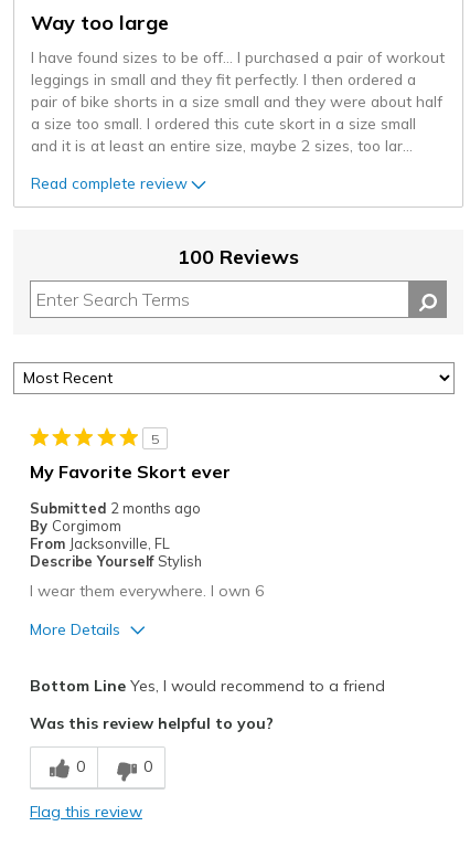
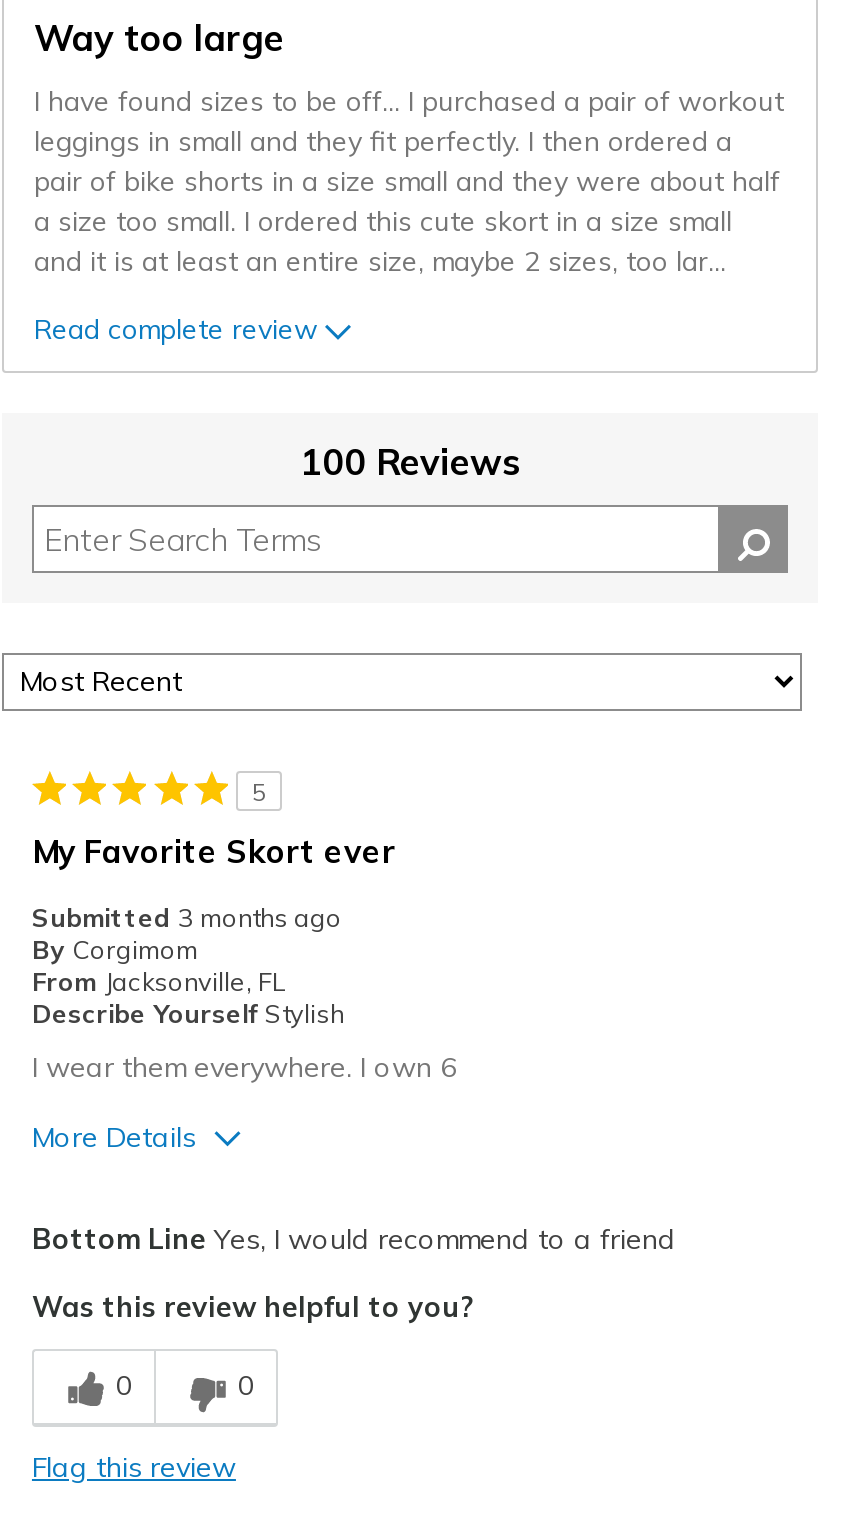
- Submitted 2 months ago
+ Submitted 3 months ago
